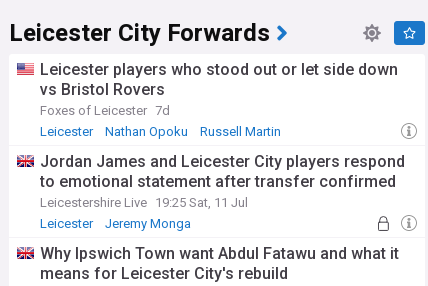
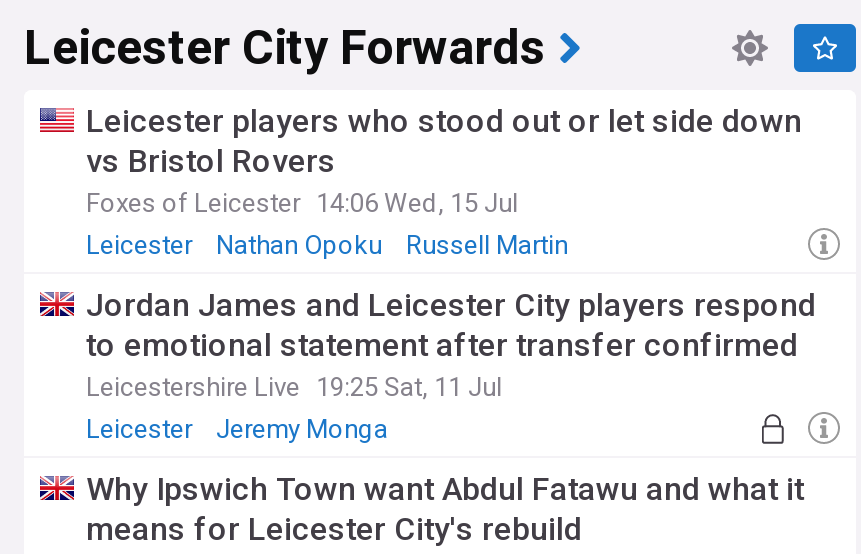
- Foxes of Leicester 7d
+ Foxes of Leicester 14:06 Wed, 15 Jul
